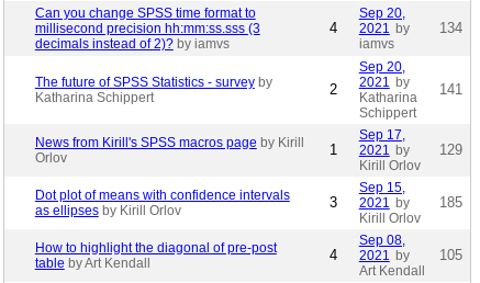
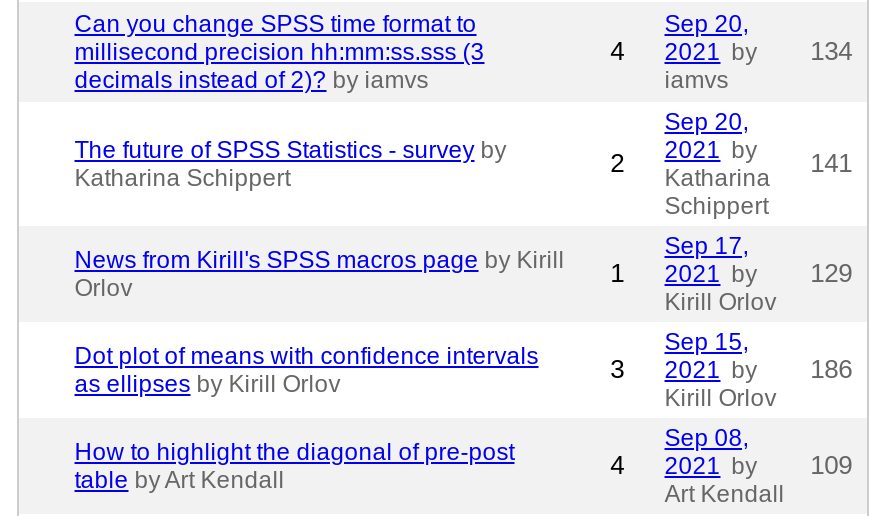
- 3 2021 by 185
+ 3 2021 by 186

- 4 2021 by 105
+ 4 2021 by 109
